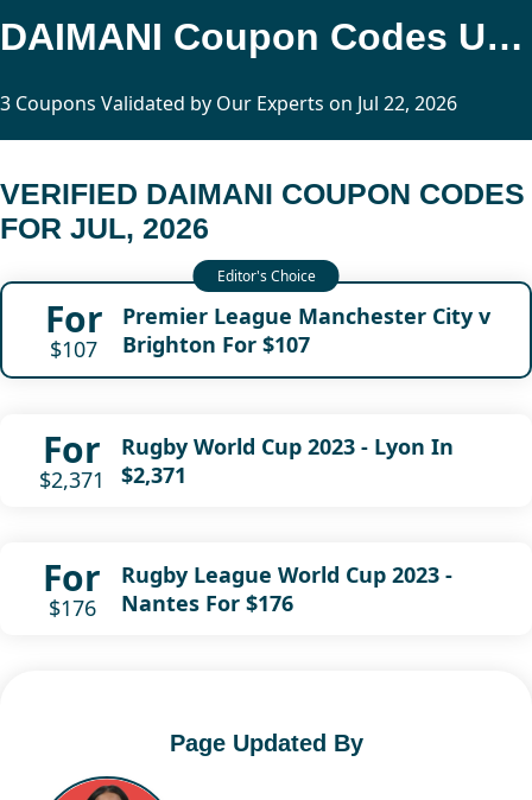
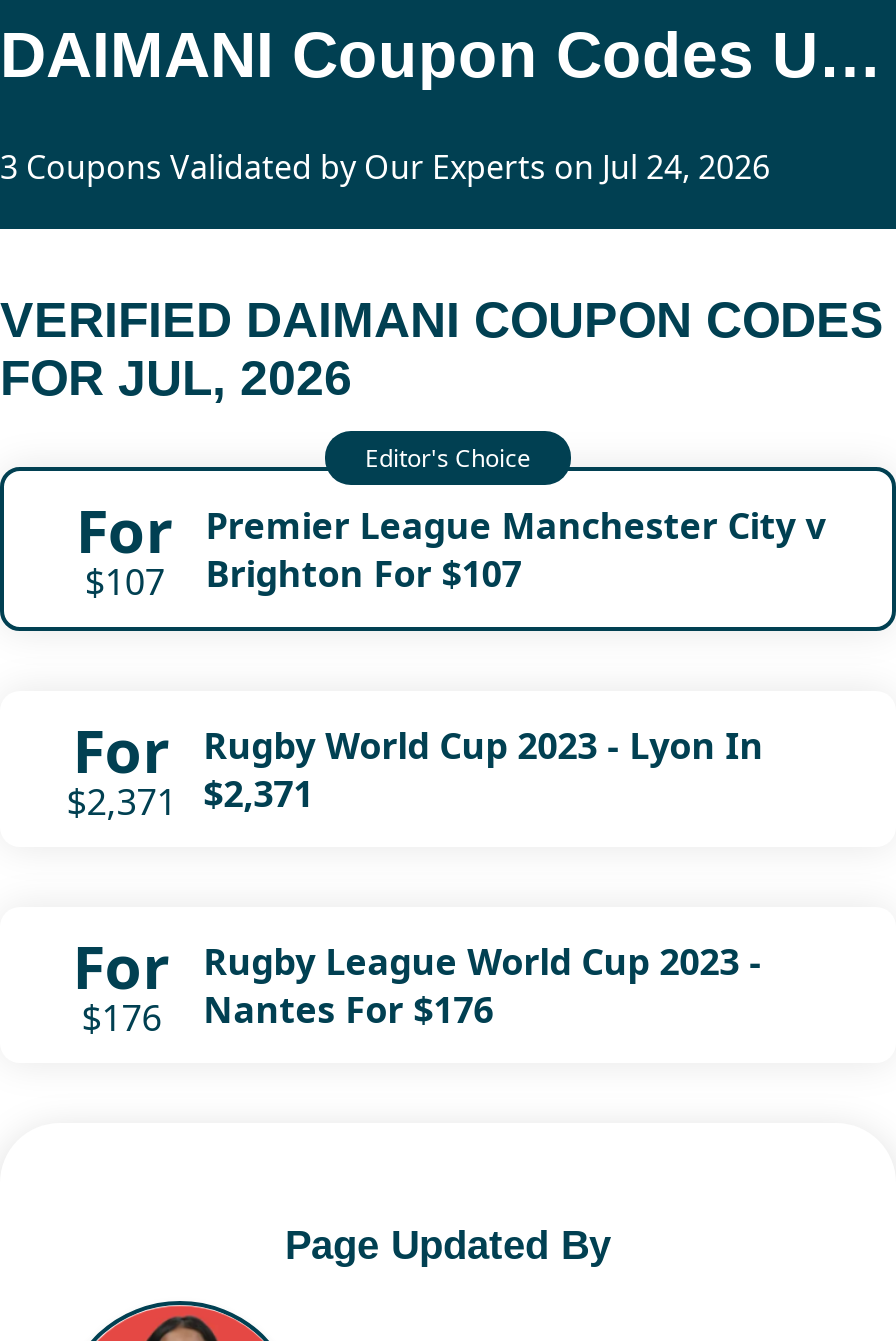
- 3 Coupons Validated by Our Experts on Jul 22, 2026
+ 3 Coupons Validated by Our Experts on Jul 24, 2026
